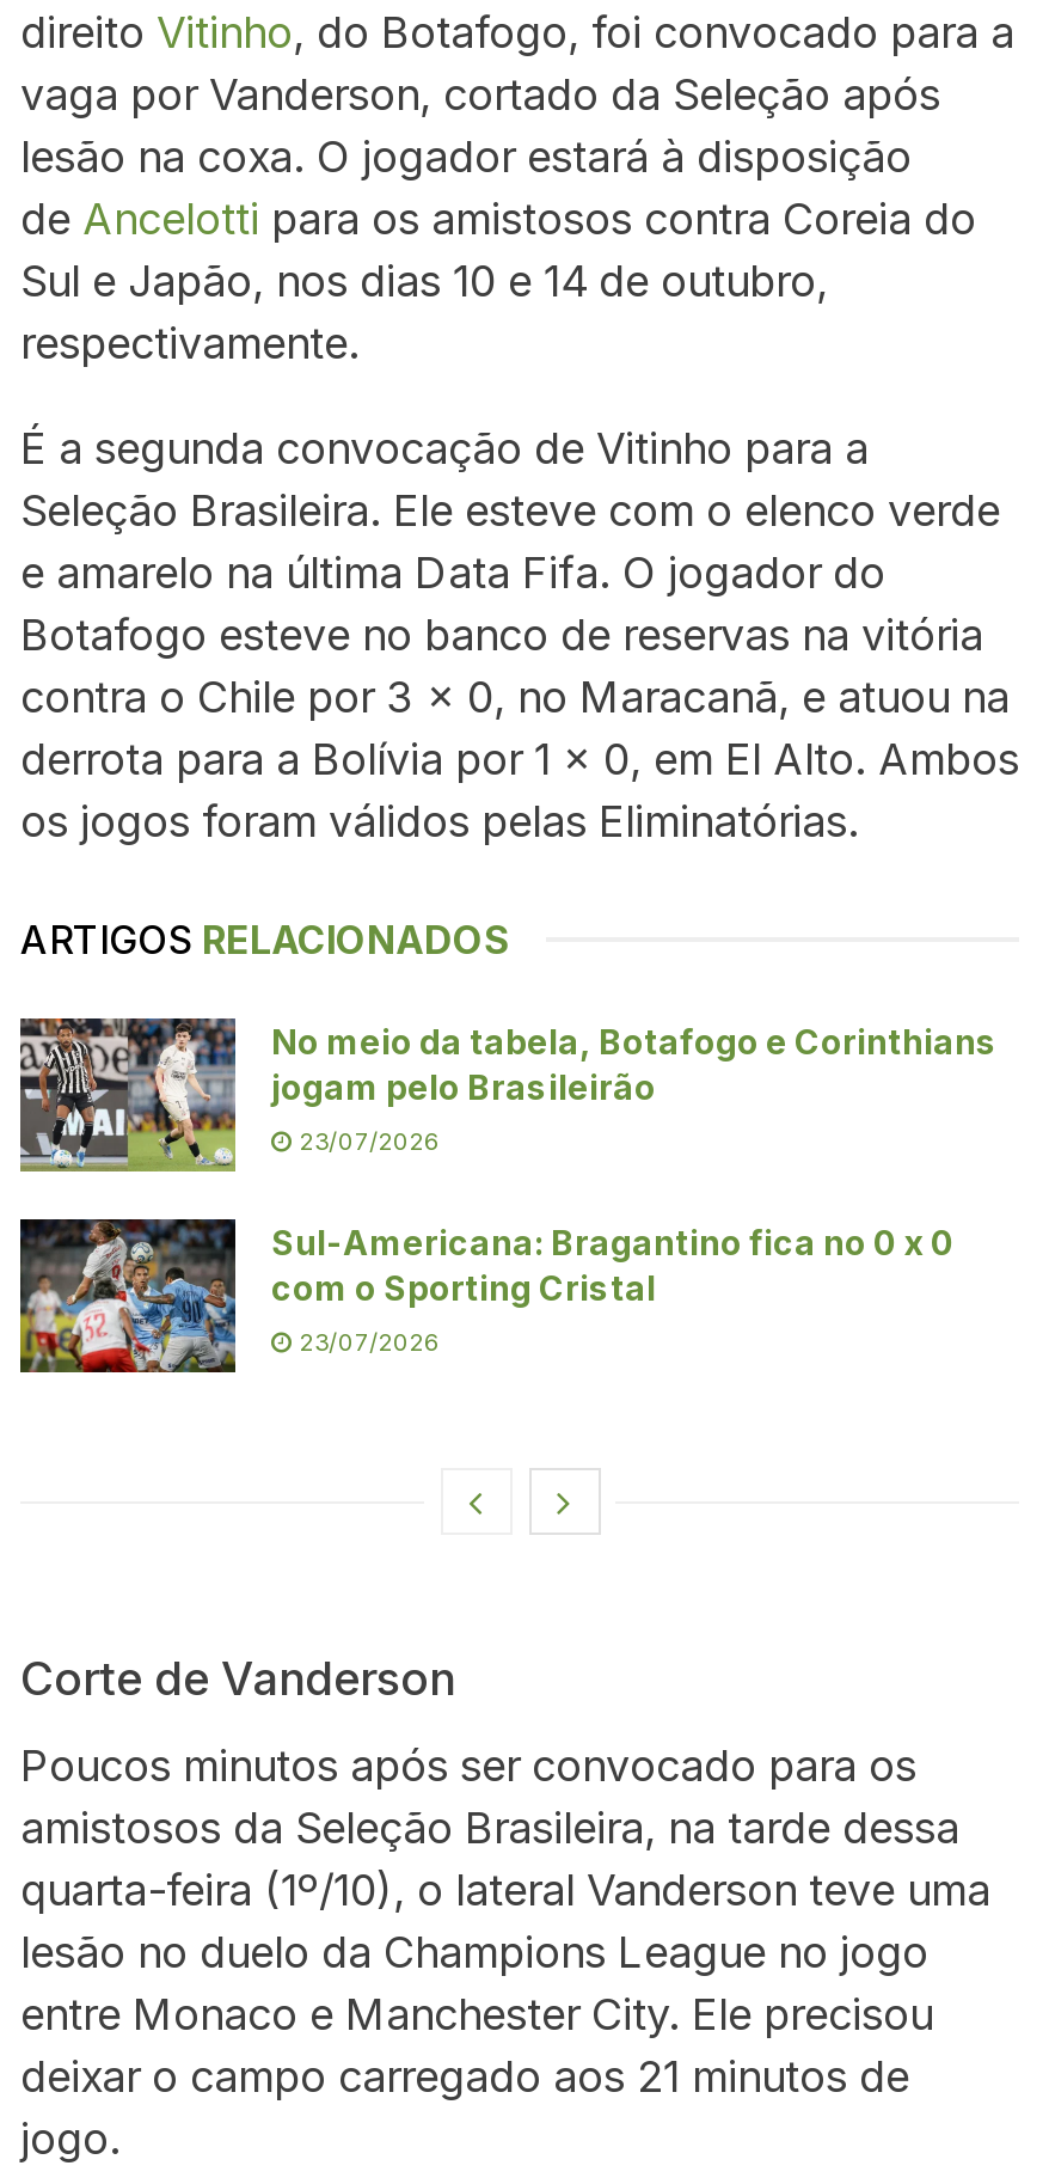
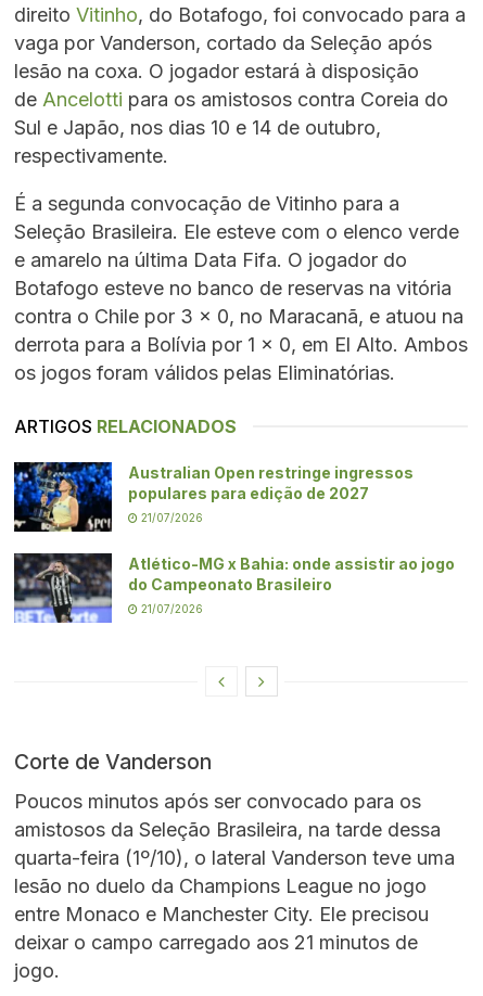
- [image]
- No meio da tabela, Botafogo e Corinthians
- jogam pelo Brasileirão
+ [image]
+ Australian Open restringe ingressos
+ populares para edição de 2027

- 23/07/2026
+ 21/07/2026

- [image]
- Sul-Americana: Bragantino fica no 0 x 0
- com o Sporting Cristal
+ [image]
+ Atlético-MG x Bahia: onde assistir ao jogo
+ do Campeonato Brasileiro

- 23/07/2026
+ 21/07/2026
